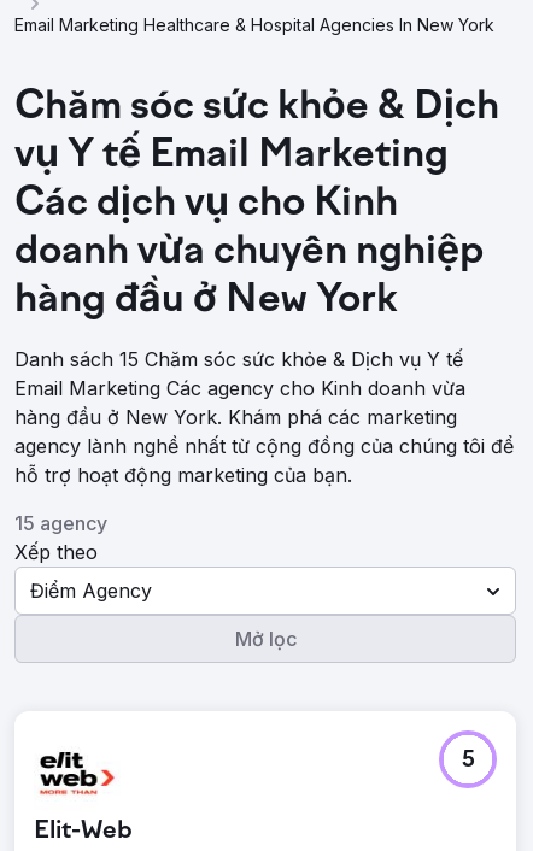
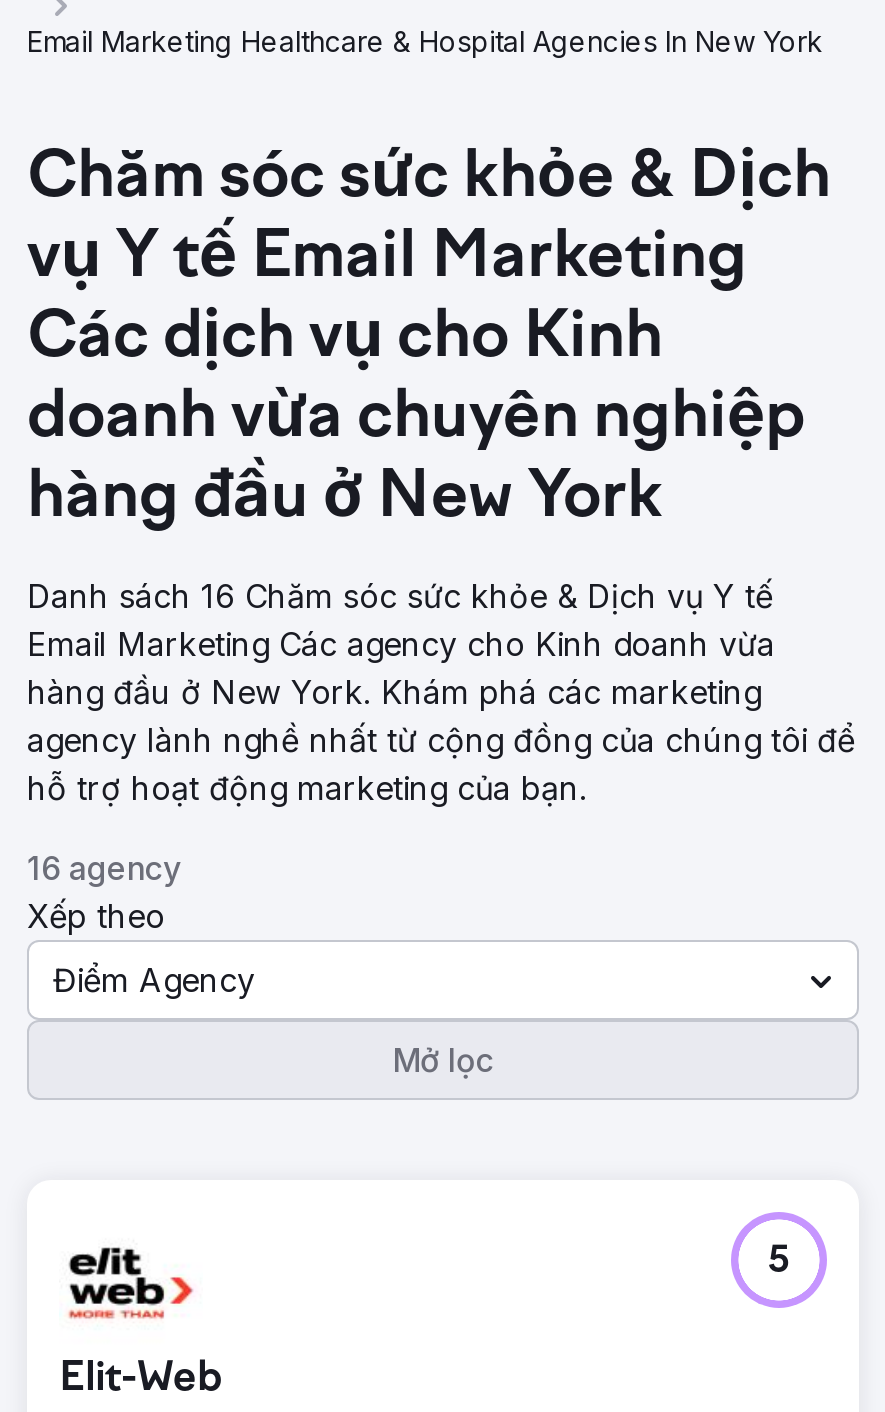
- Danh sách 15 Chăm sóc sức khỏe & Dịch vụ Y tế
+ Danh sách 16 Chăm sóc sức khỏe & Dịch vụ Y tế

- 15 agency
+ 16 agency
